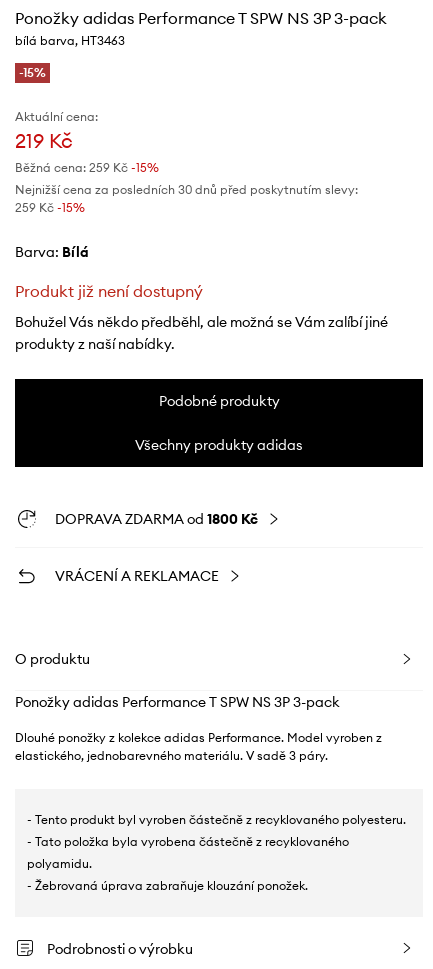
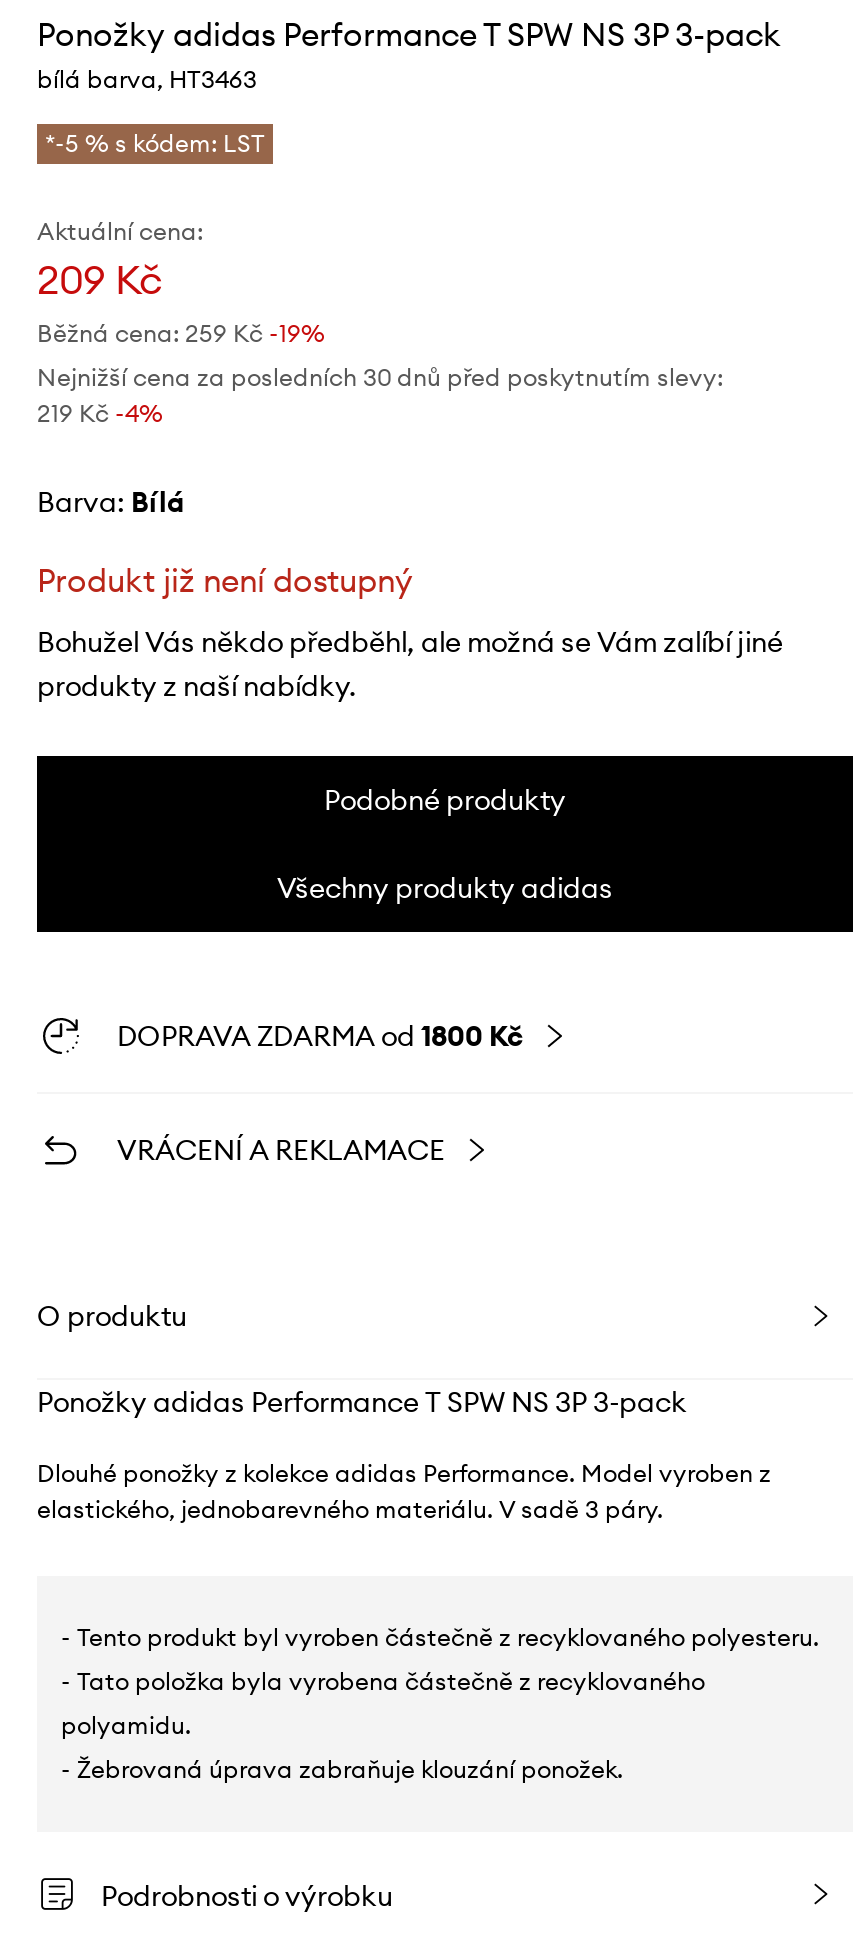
- -15%
+ *-5 % s kódem: LST

- 219 Kč
+ 209 Kč

- Běžná cena: 259 Kč -15%
+ Běžná cena: 259 Kč -19%

- 259 Kč -15%
+ 219 Kč -4%
